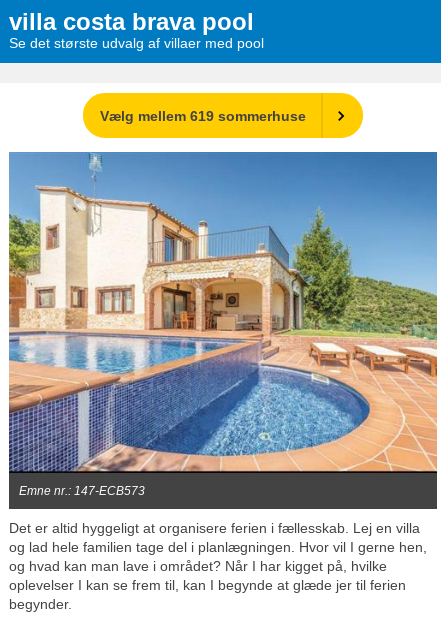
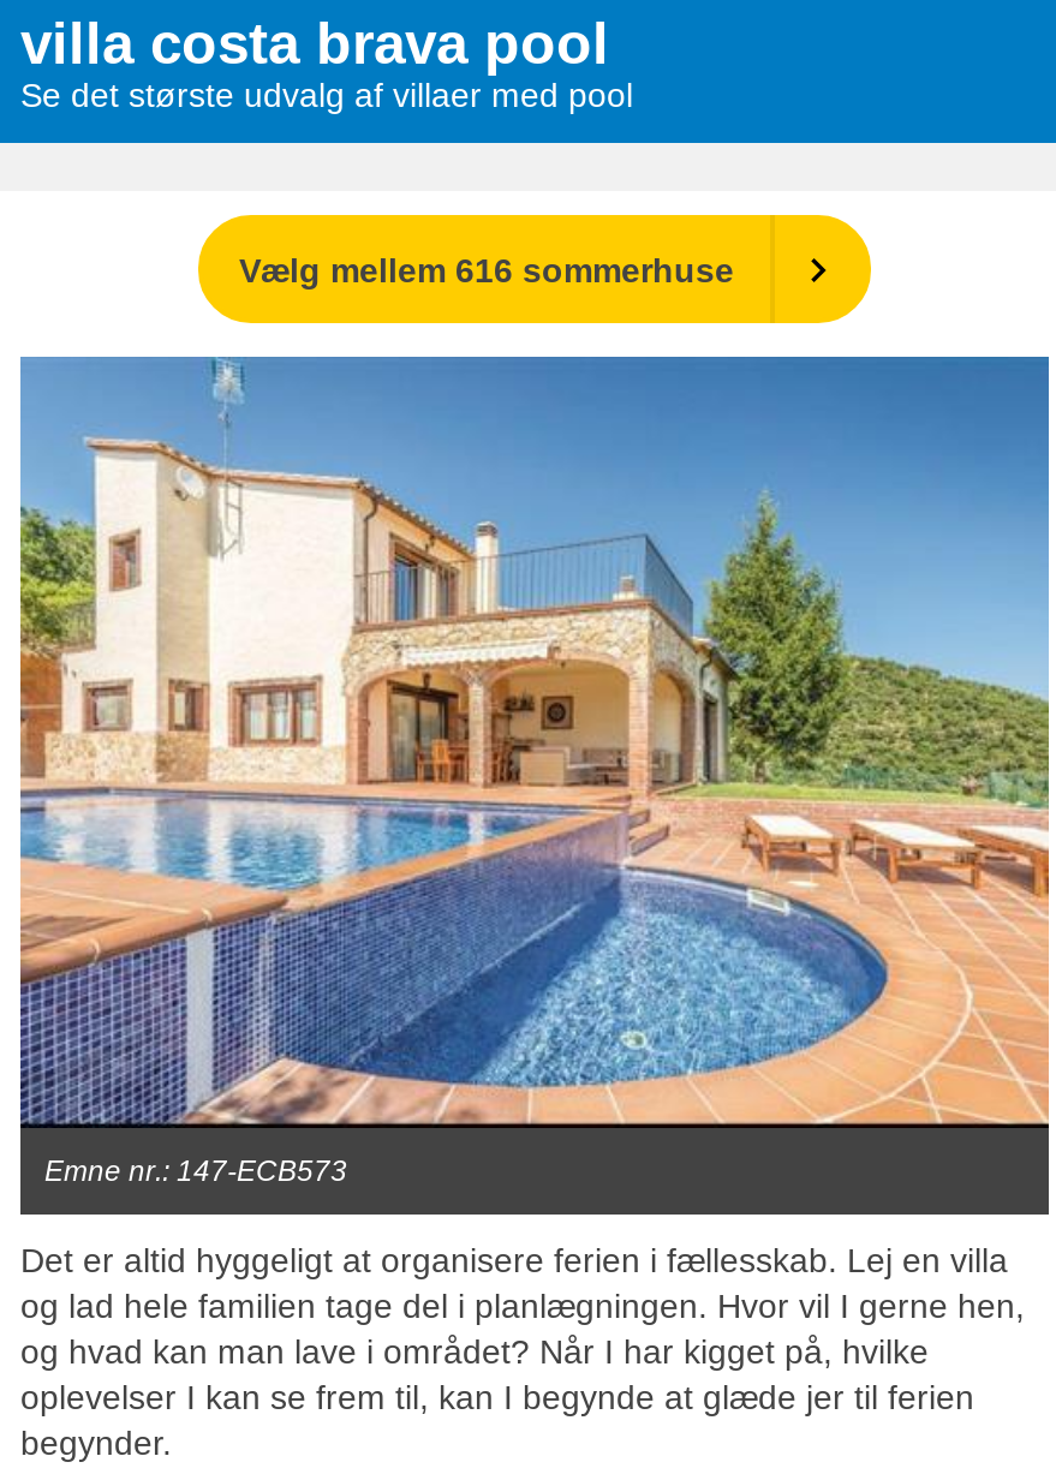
- Vælg mellem 619 sommerhuse
+ Vælg mellem 616 sommerhuse
